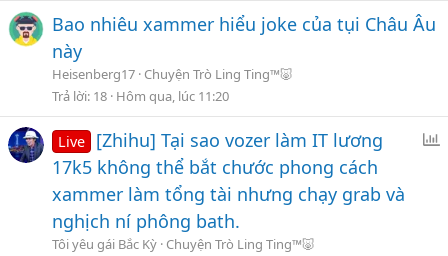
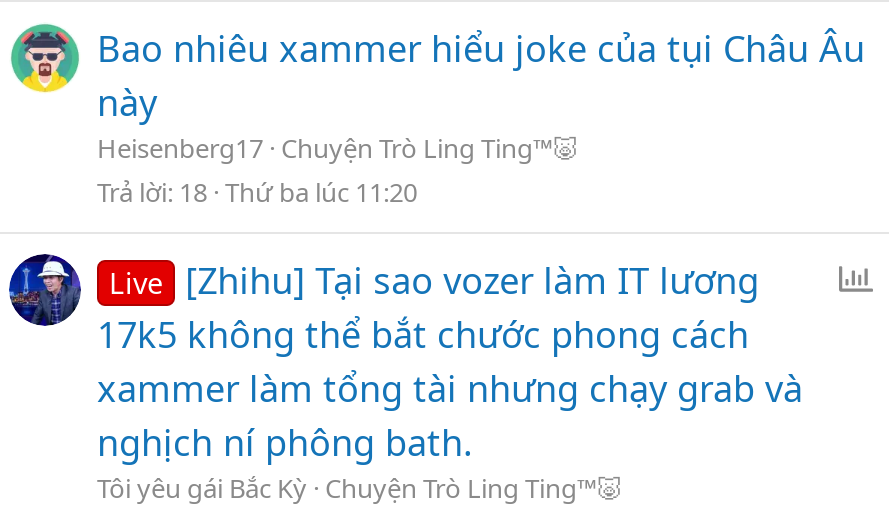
- Trả lời 18 Hôm qua, lúc 11:20
+ Trả lời 18 Thứ ba lúc 11:20
